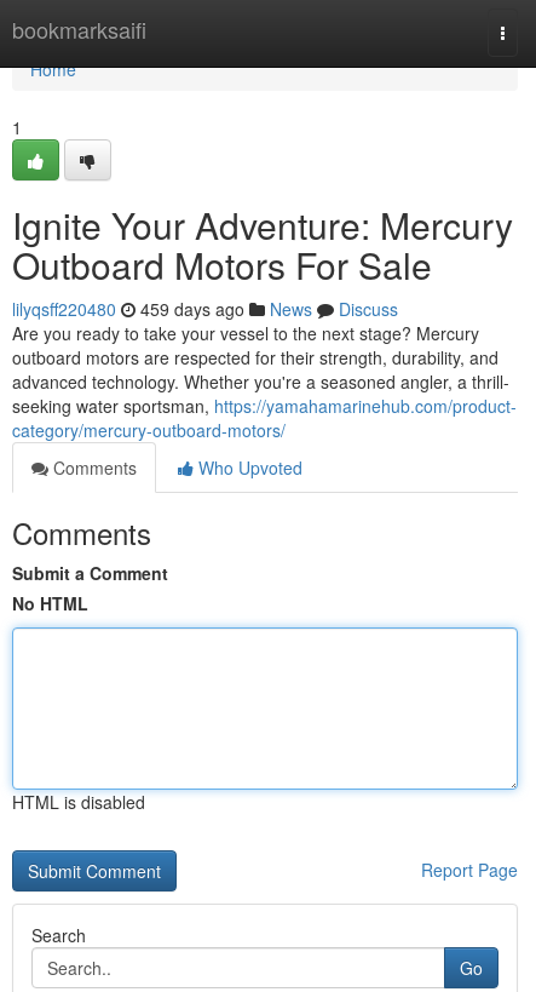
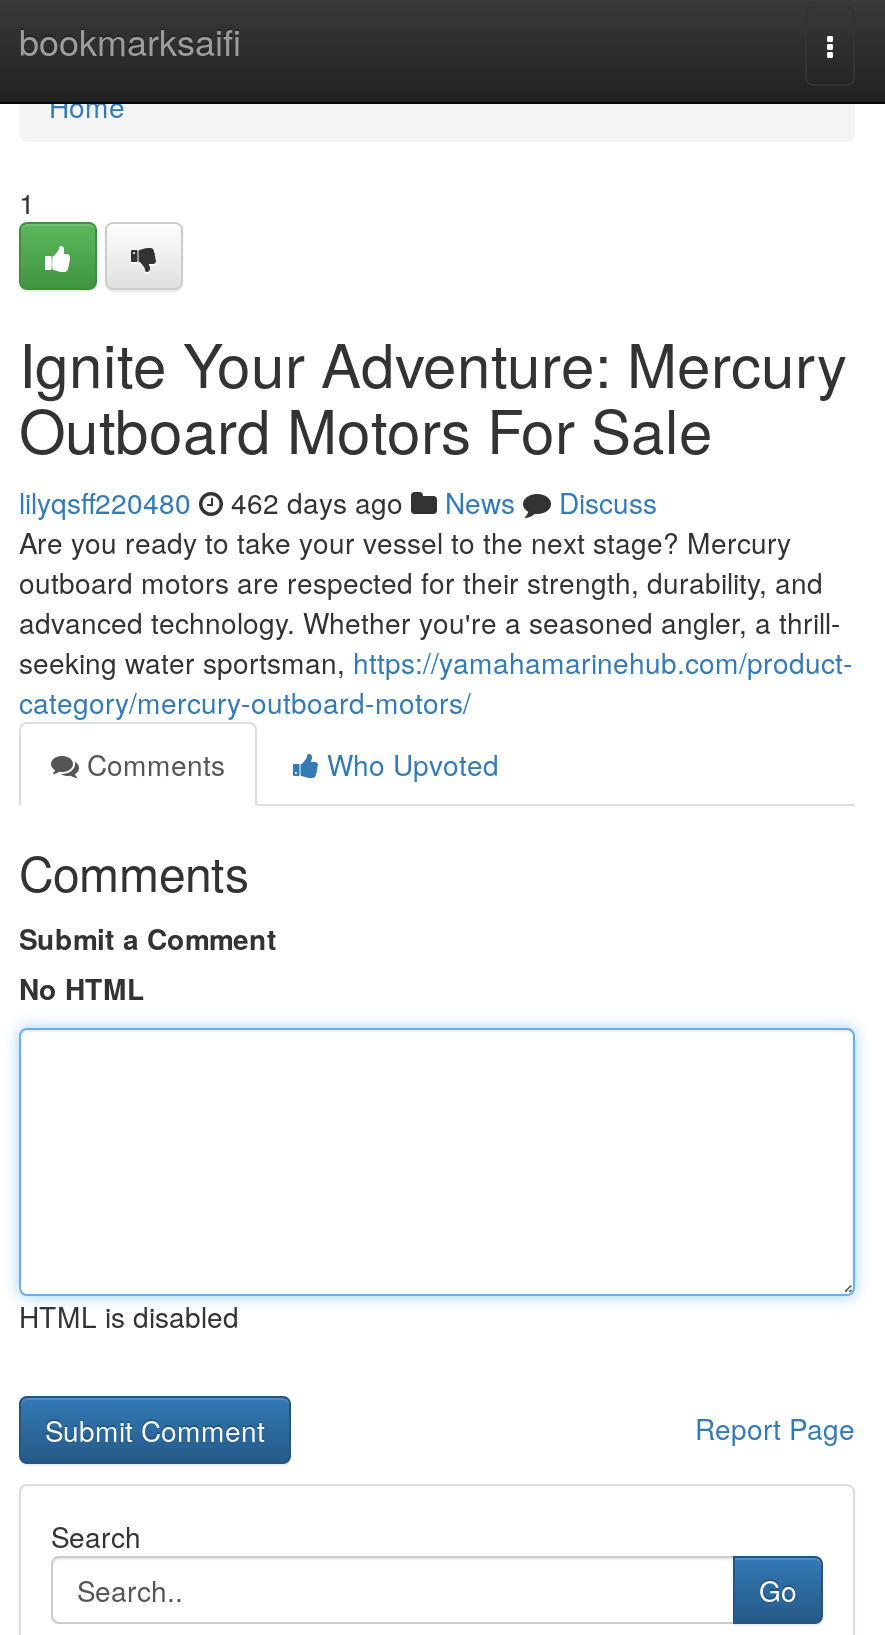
- lilyqsff220480 459 days ago News Discuss
+ lilyqsff220480 462 days ago News Discuss
